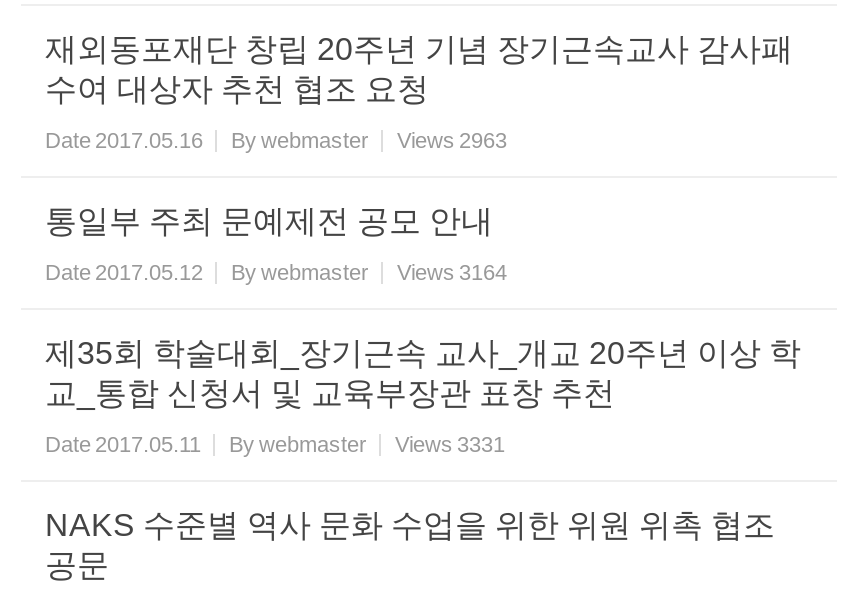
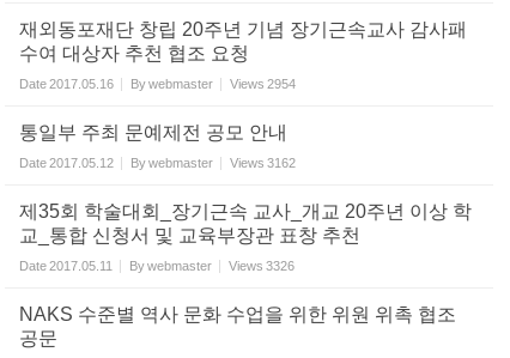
- Date 2017.05.16 By webmaster Views 2963
+ Date 2017.05.16 By webmaster Views 2954

- Date 2017.05.12 By webmaster Views 3164
+ Date 2017.05.12 By webmaster Views 3162

- Date 2017.05.11 By webmaster Views 3331
+ Date 2017.05.11 By webmaster Views 3326
